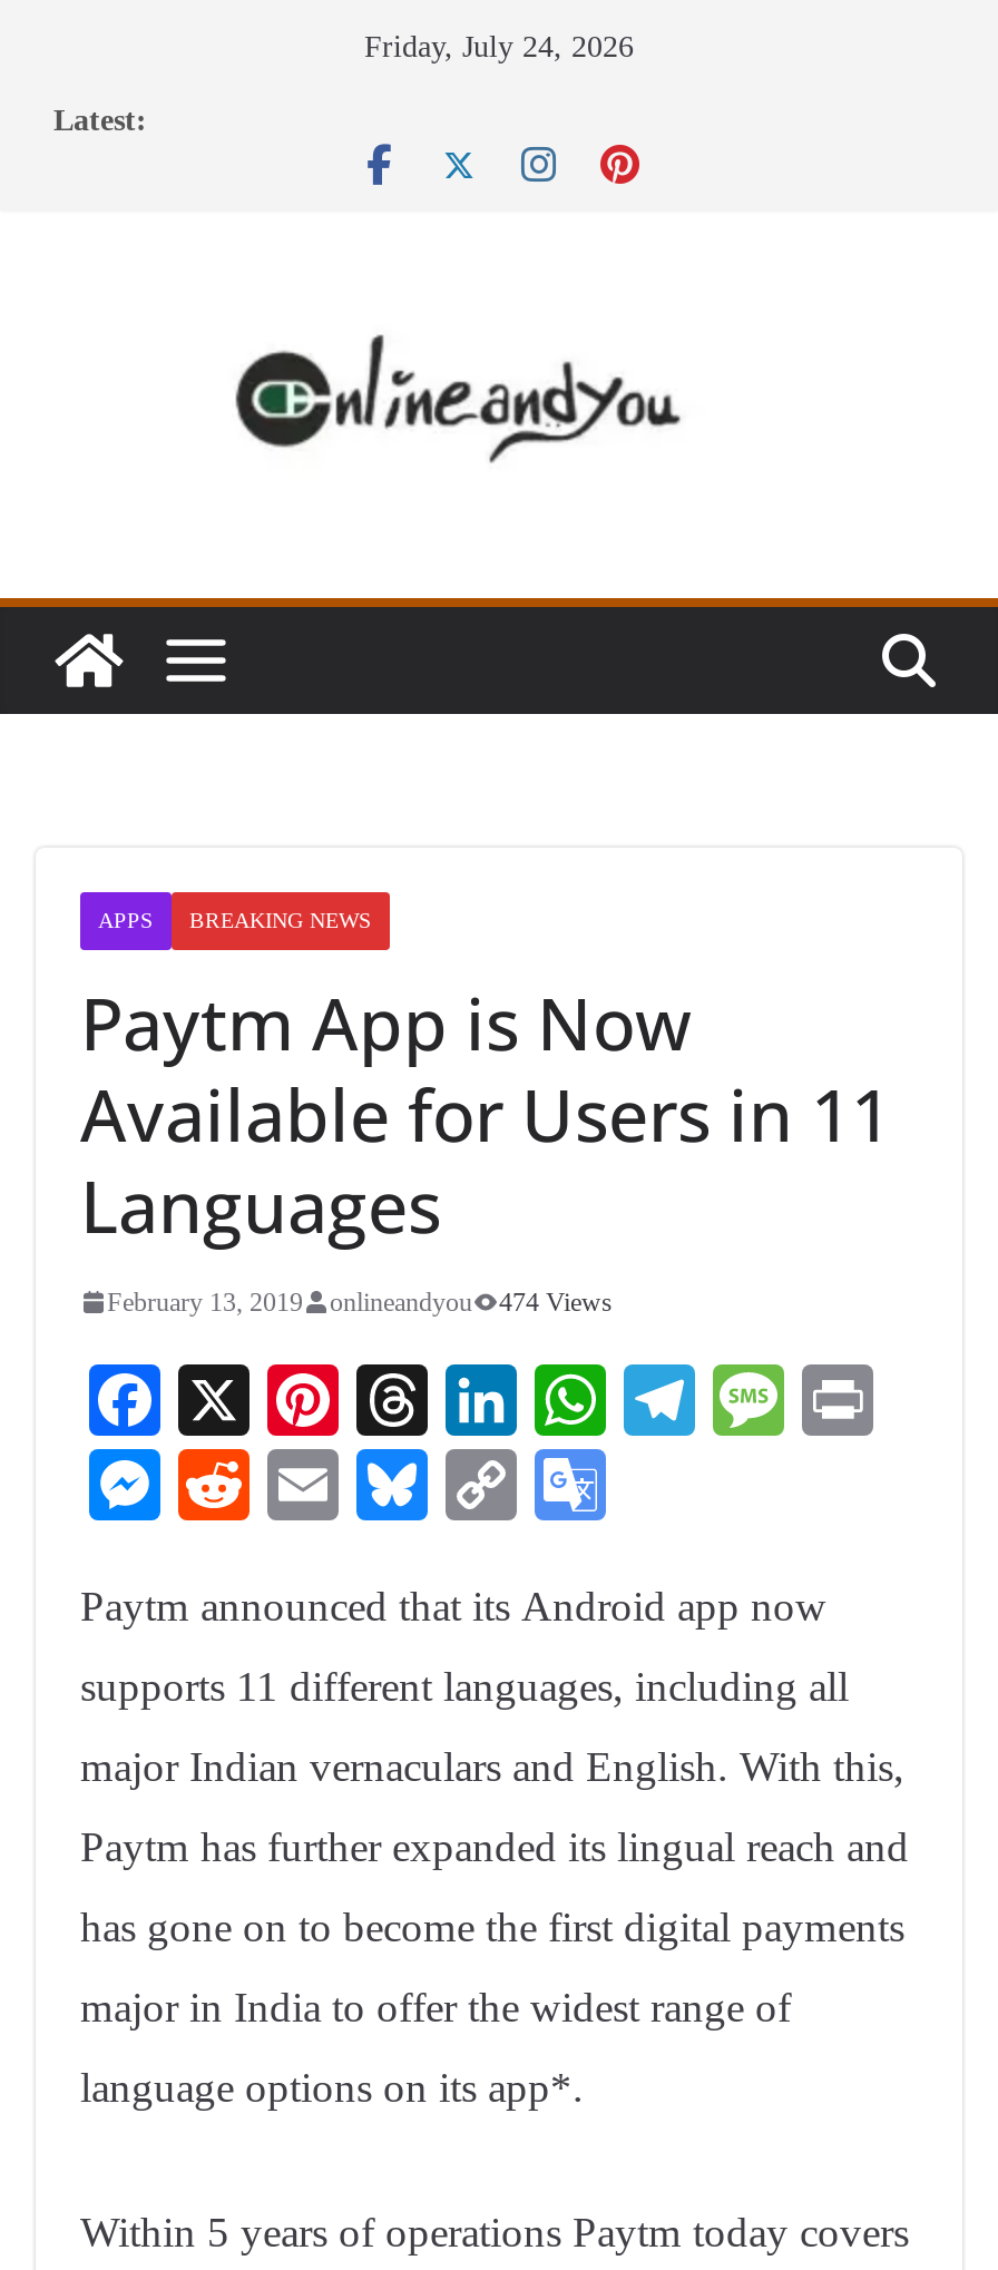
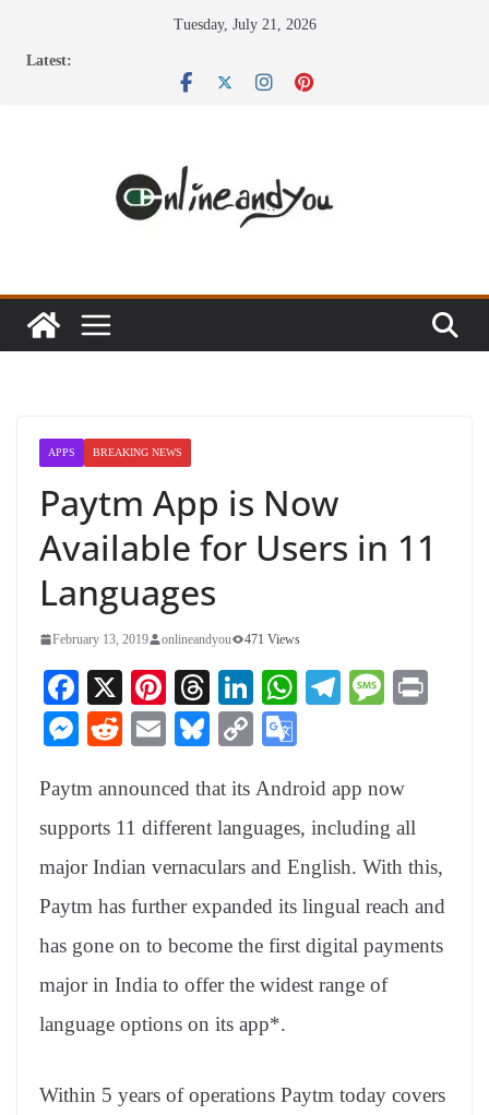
- Friday, July 24, 2026
+ Tuesday, July 21, 2026

- February 13, 2019 onlineandyou 474 Views
+ February 13, 2019 onlineandyou 471 Views
